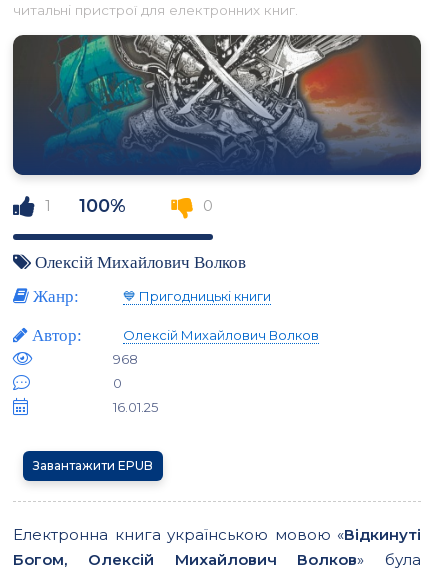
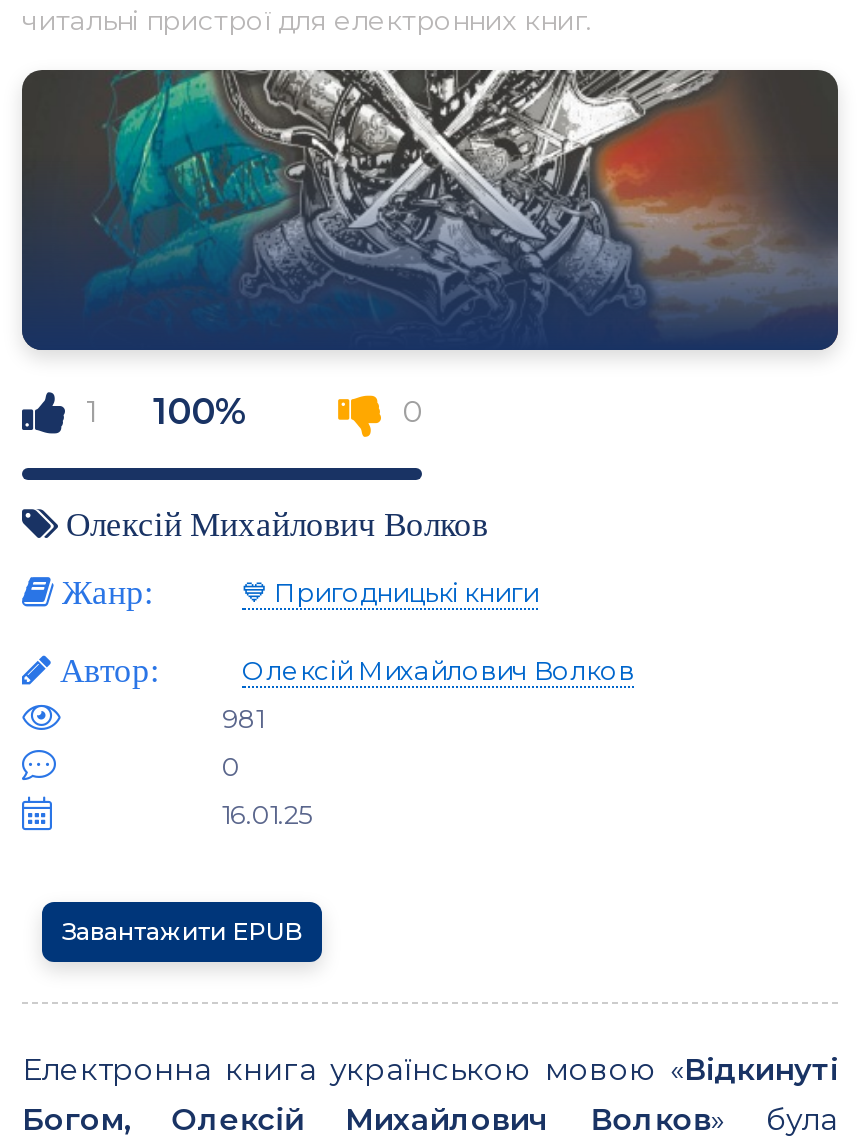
- 968
+ 981
